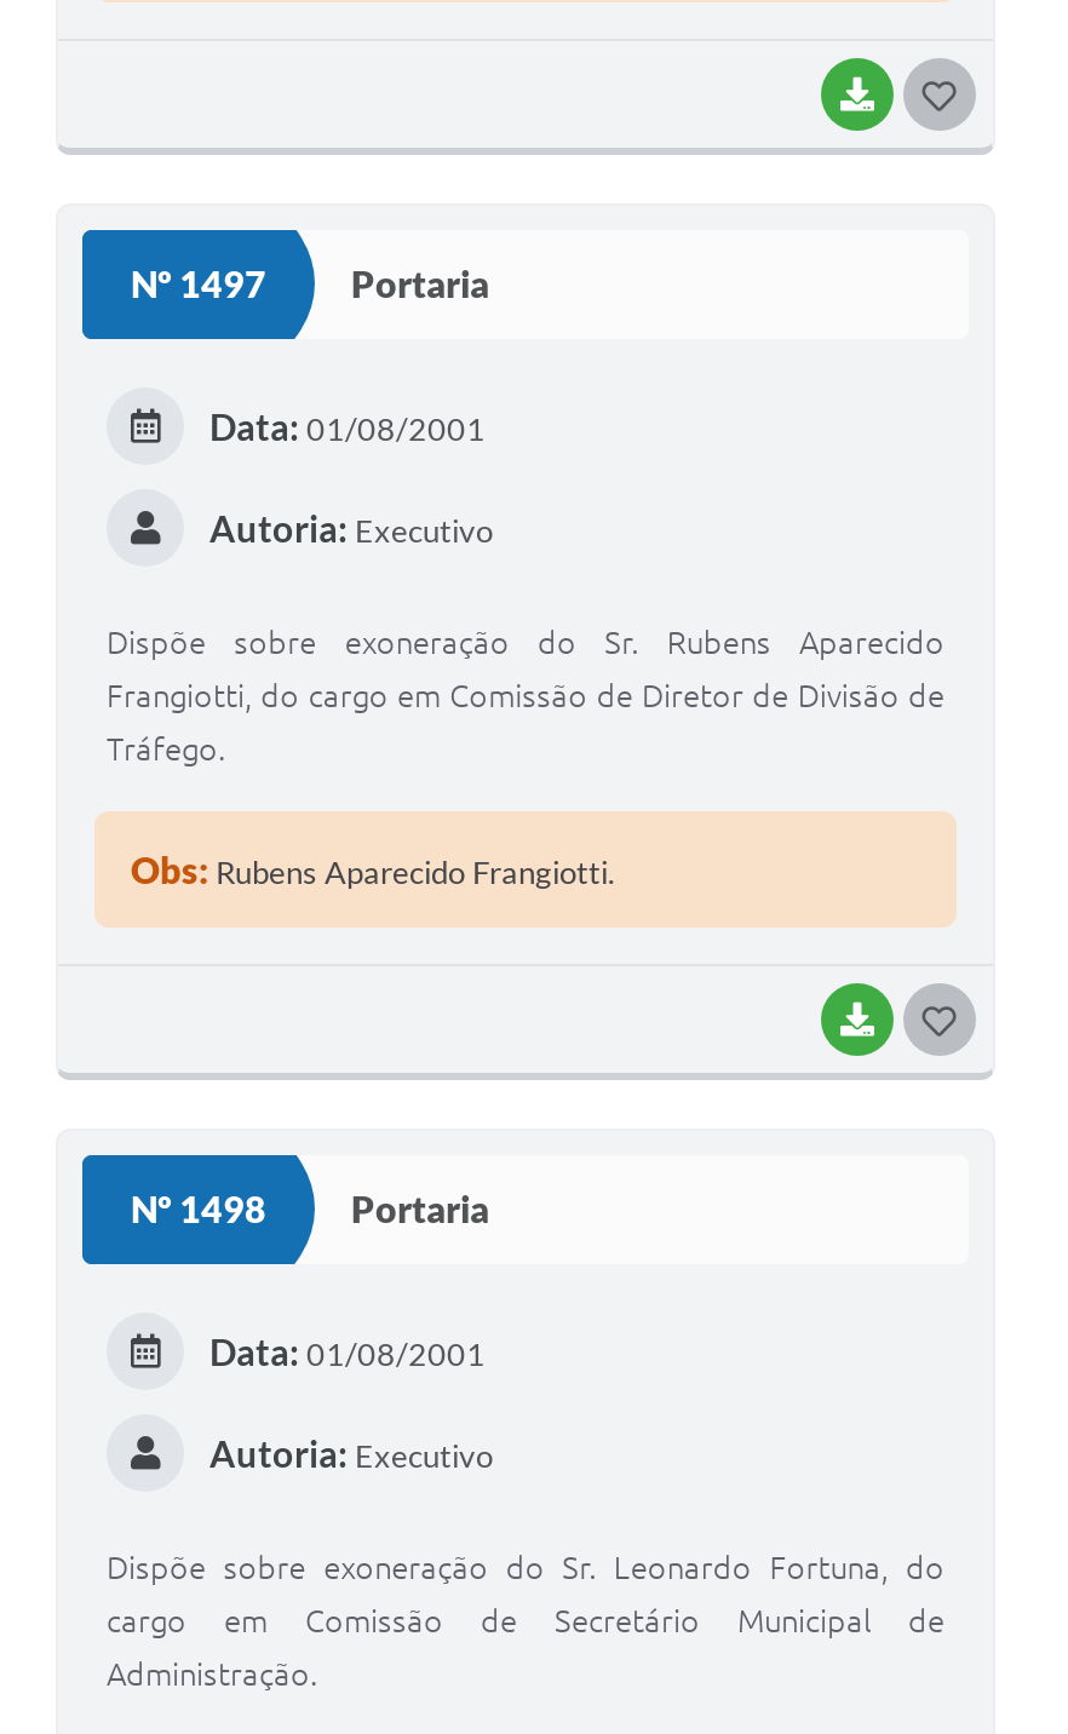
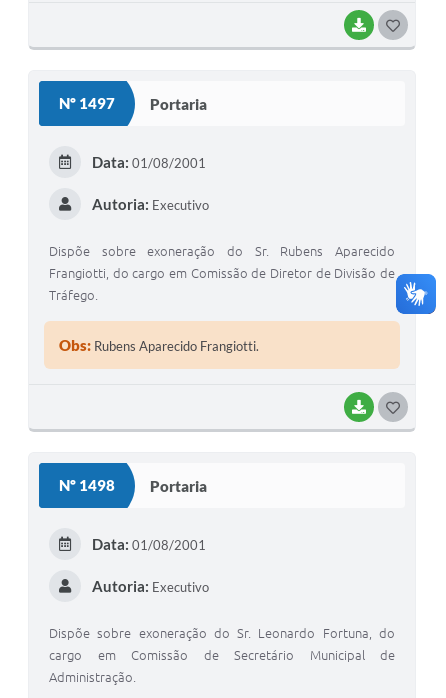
+ [image]
